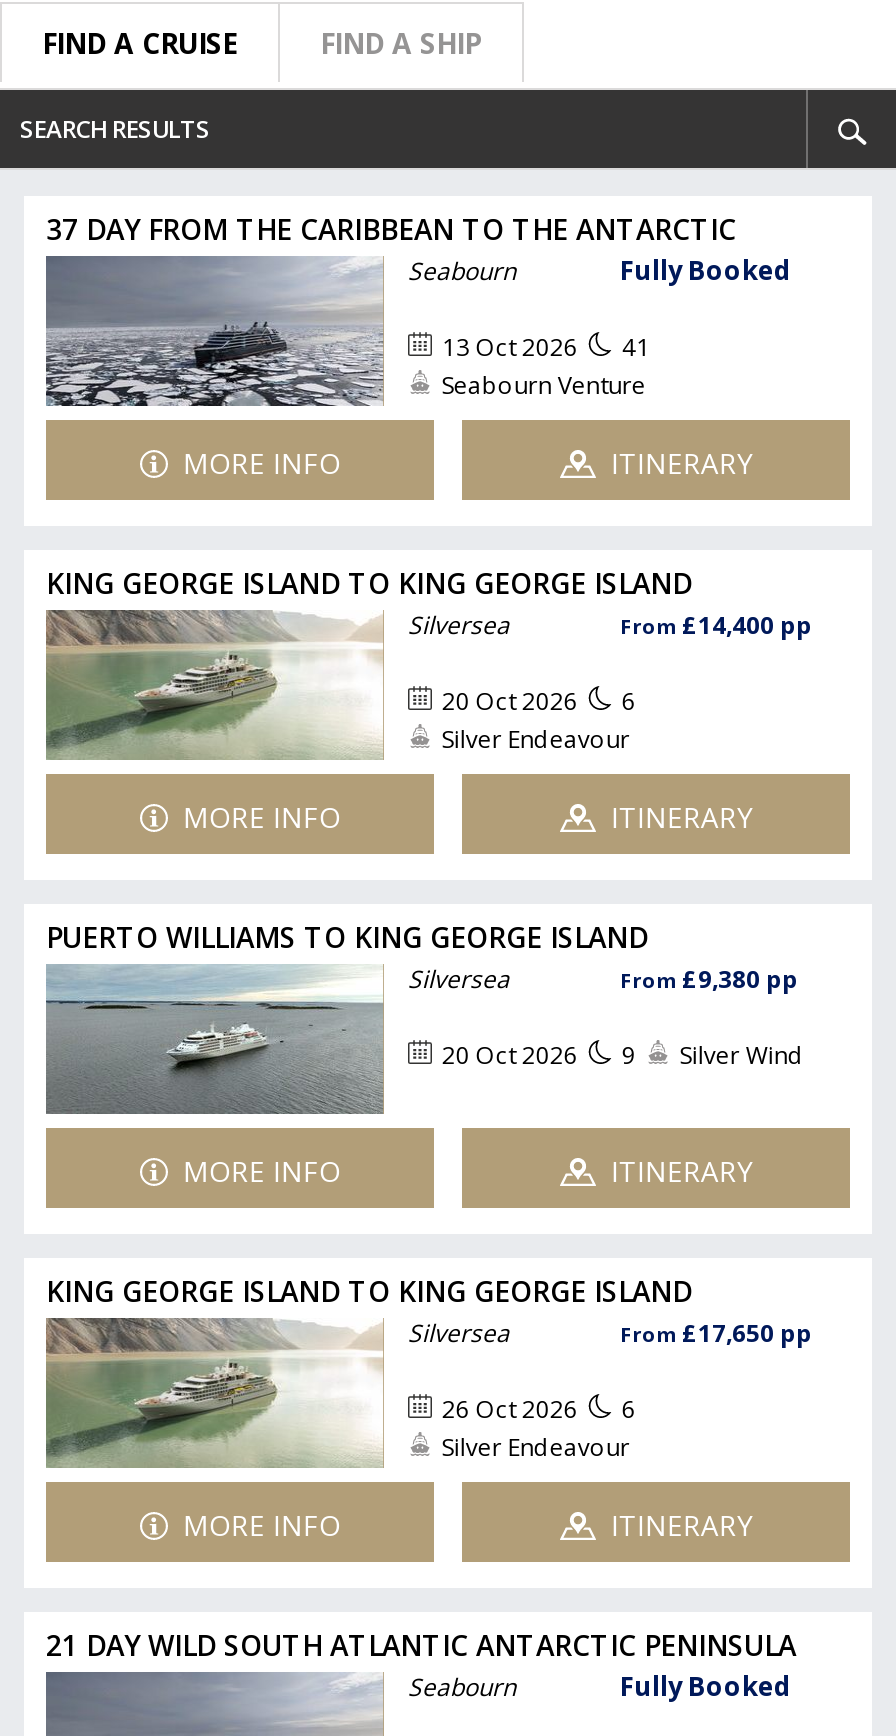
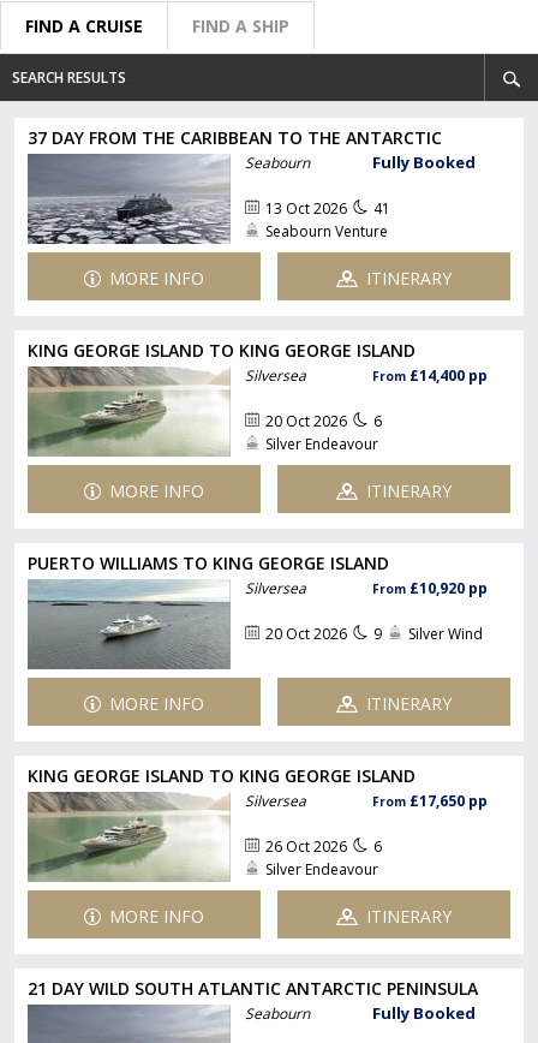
- From £9,380 pp
+ From £10,920 pp
